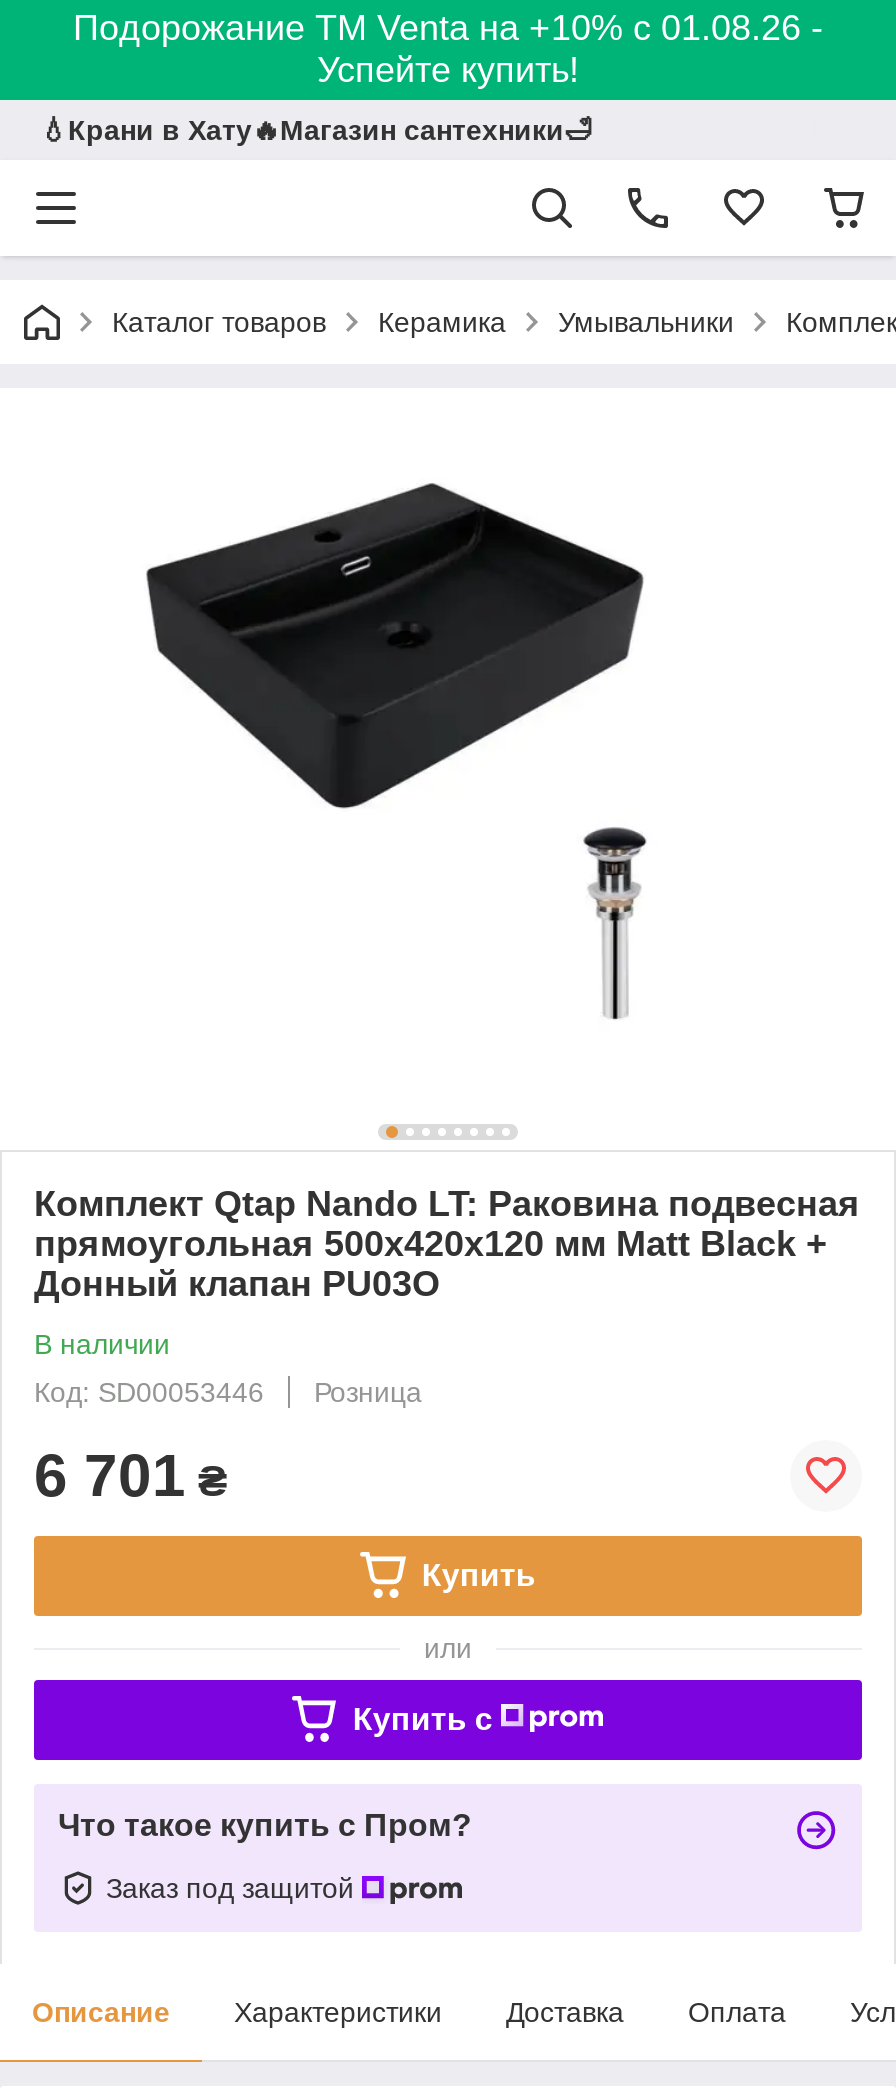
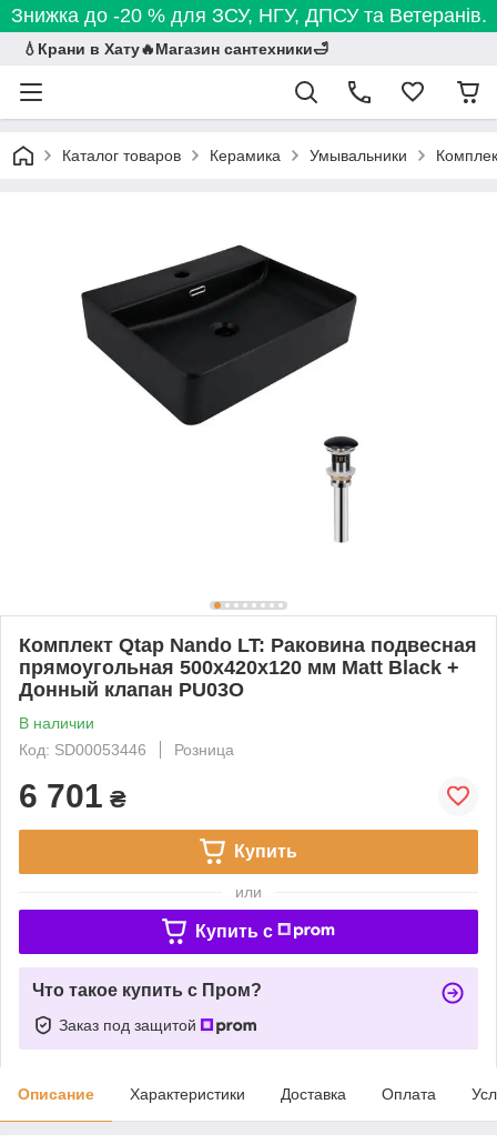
- Подорожание ТМ Venta на +10% с 01.08.26 -
- Успейте купить!
+ Знижка до -20 % для ЗСУ, НГУ, ДПСУ та Ветеранів.
